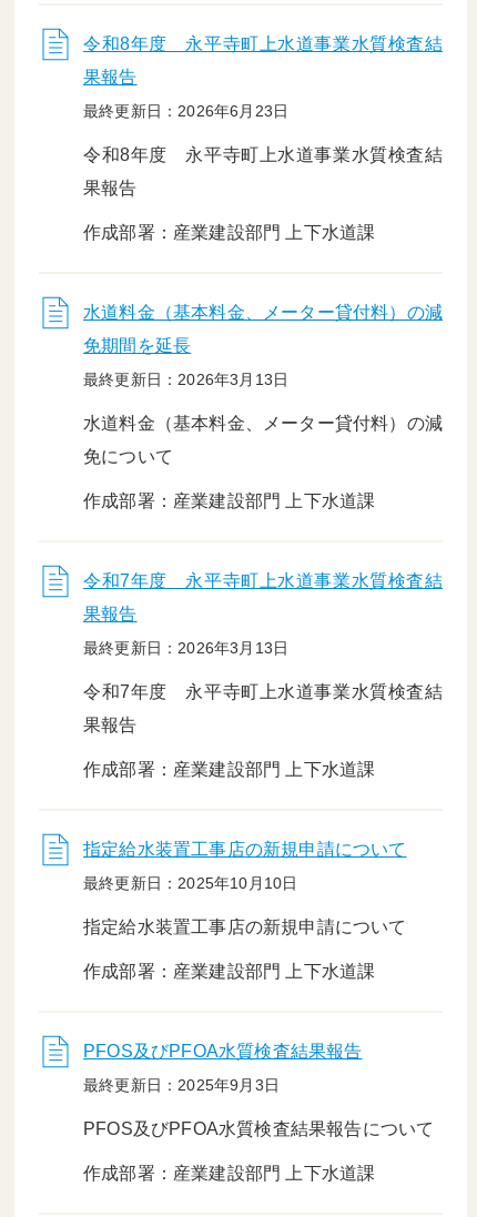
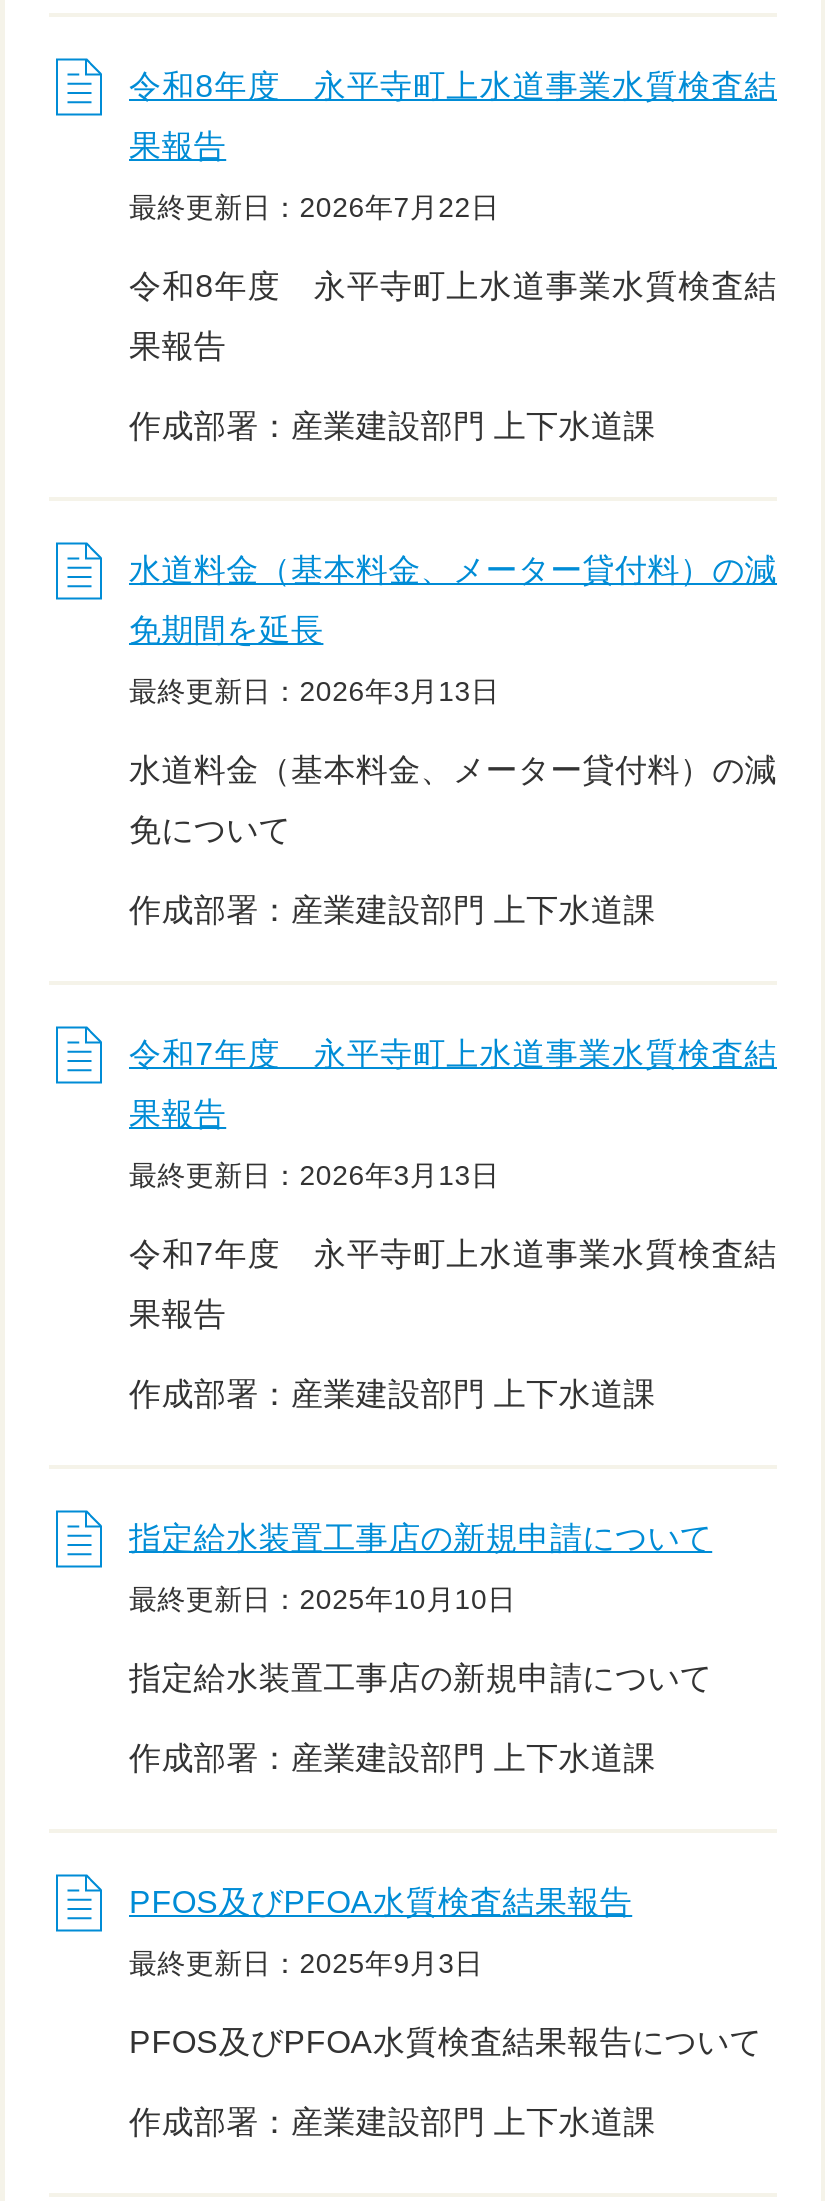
- 最終更新日：2026年6月23日
+ 最終更新日：2026年7月22日
